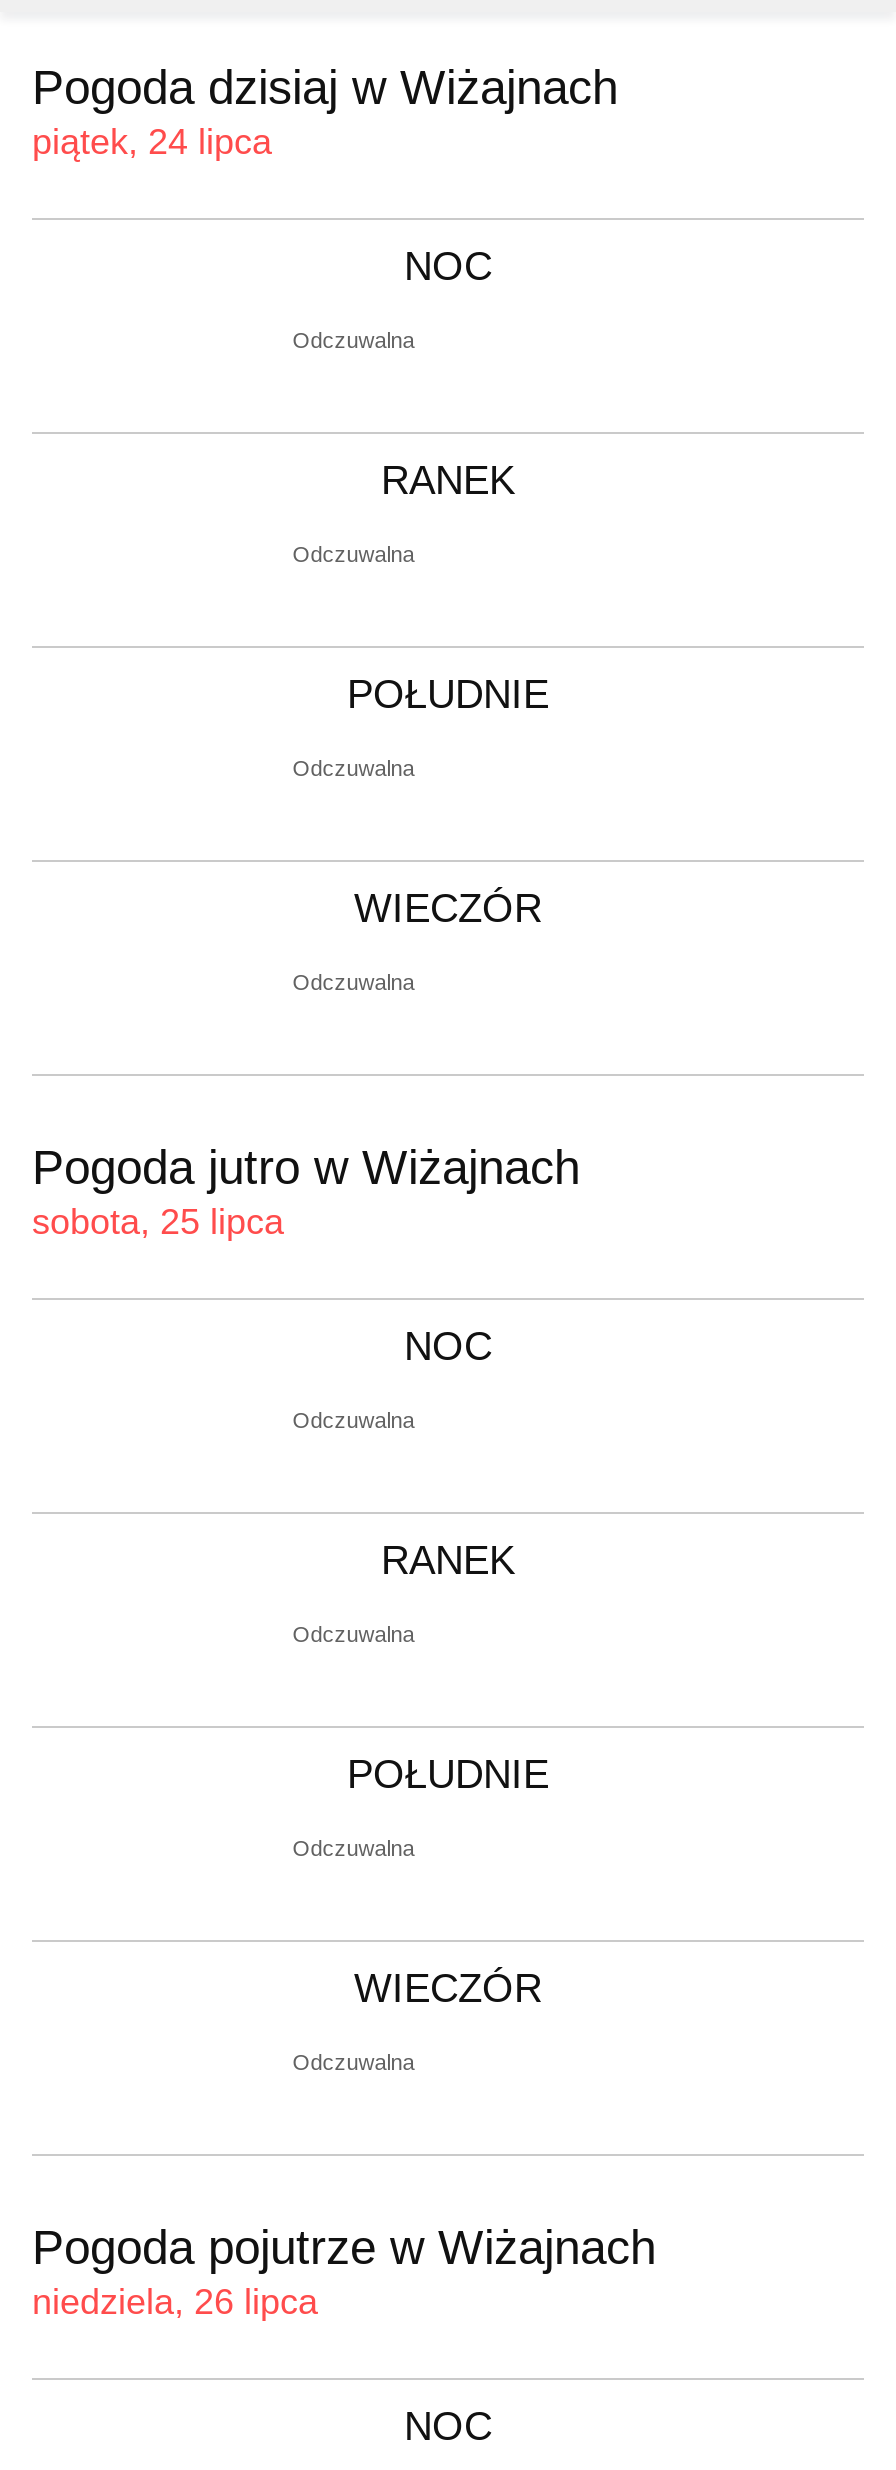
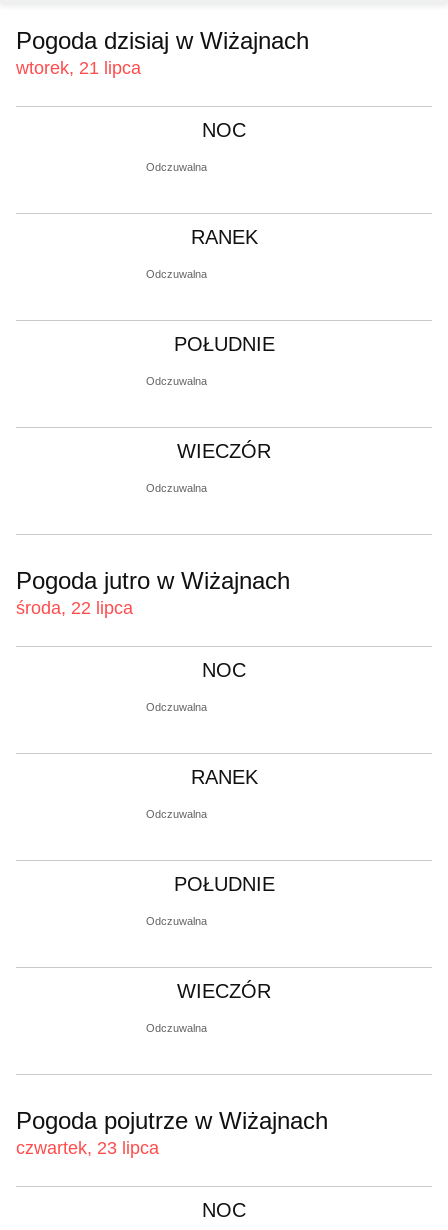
- piątek, 24 lipca
+ wtorek, 21 lipca

- sobota, 25 lipca
+ środa, 22 lipca

- niedziela, 26 lipca
+ czwartek, 23 lipca
